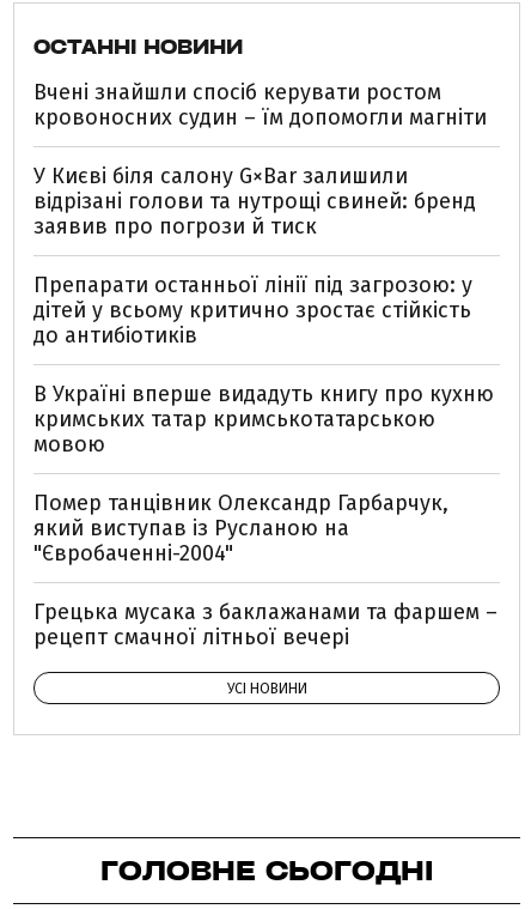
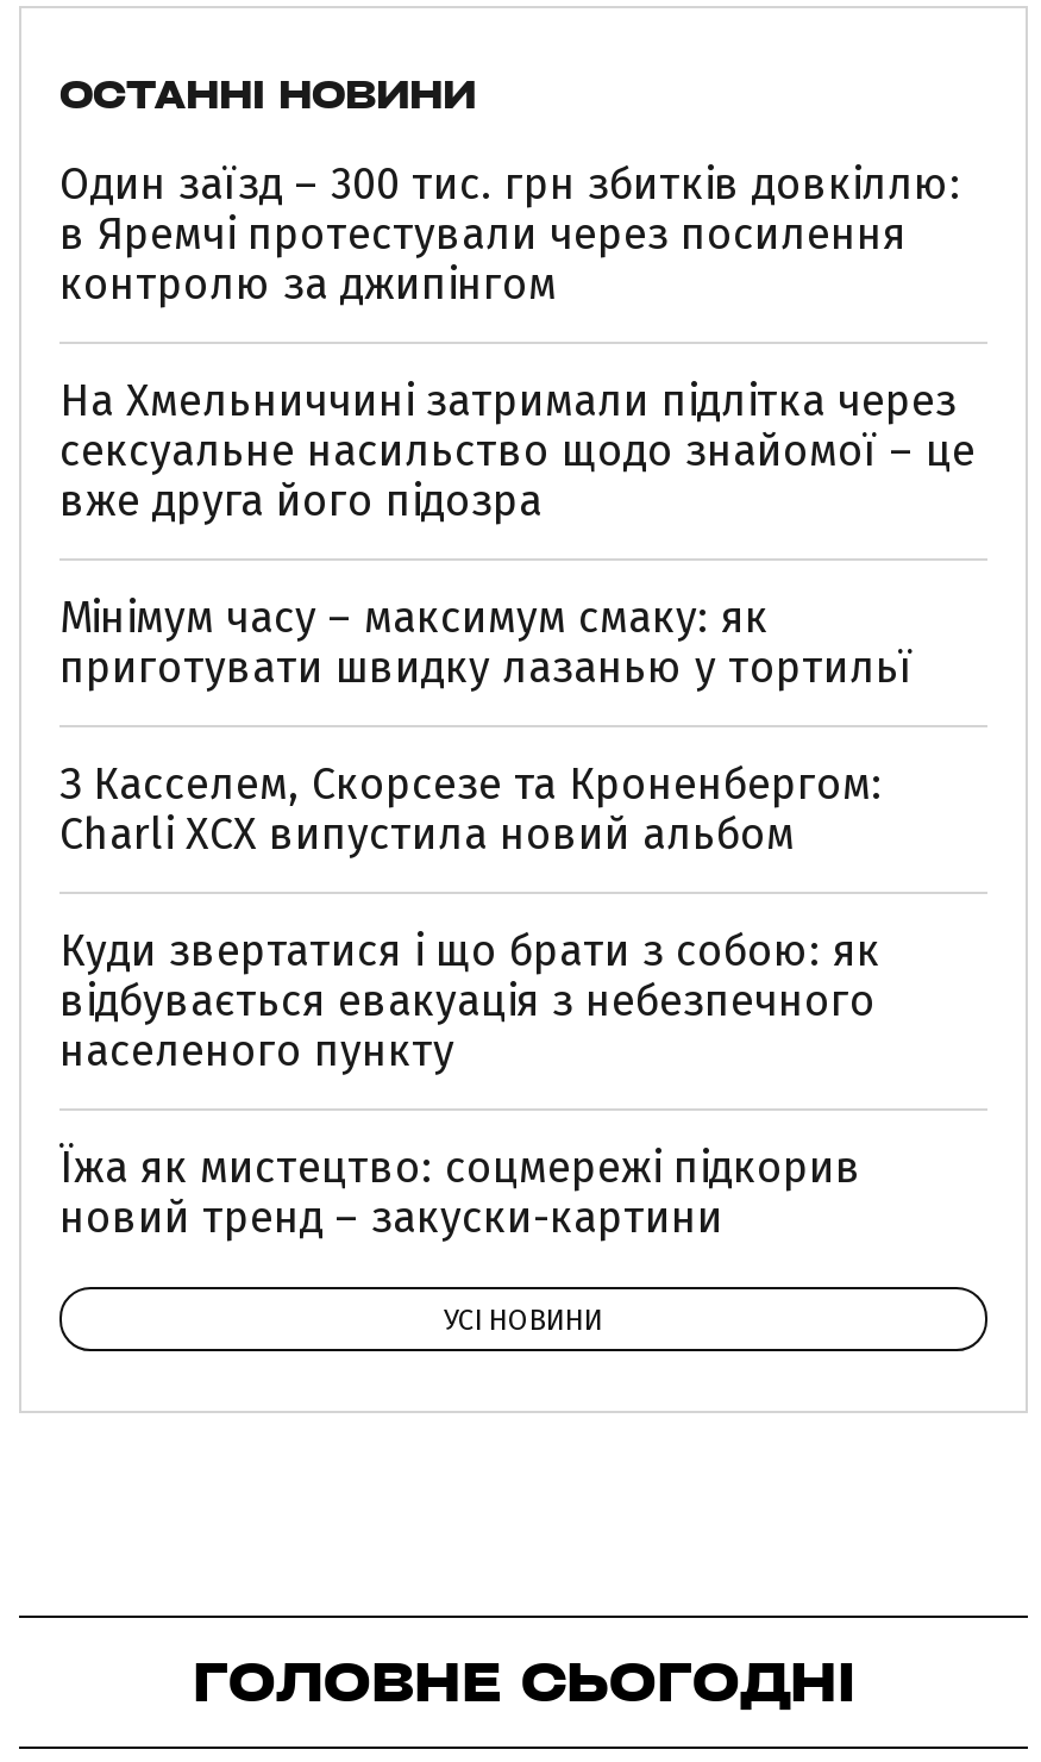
- Вчені знайшли спосіб керувати ростом
- кровоносних судин – їм допомогли магніти
+ Один заїзд – 300 тис. грн збитків довкіллю:
+ в Яремчі протестували через посилення
+ контролю за джипінгом

- У Києві біля салону G×Bar залишили
- відрізані голови та нутрощі свиней: бренд
- заявив про погрози й тиск
+ На Хмельниччині затримали підлітка через
+ сексуальне насильство щодо знайомої – це
+ вже друга його підозра

- Препарати останньої лінії під загрозою: у
- дітей у всьому критично зростає стійкість
- до антибіотиків
+ Мінімум часу – максимум смаку: як
+ приготувати швидку лазанью у тортильї

- В Україні вперше видадуть книгу про кухню
- кримських татар кримськотатарською
- мовою
+ З Касселем, Скорсезе та Кроненбергом:
+ Charli XCX випустила новий альбом

- Помер танцівник Олександр Гарбарчук,
- який виступав із Русланою на
- "Євробаченні-2004"
+ Куди звертатися і що брати з собою: як
+ відбувається евакуація з небезпечного
+ населеного пункту

- Грецька мусака з баклажанами та фаршем –
- рецепт смачної літньої вечері
+ Їжа як мистецтво: соцмережі підкорив
+ новий тренд – закуски-картини
